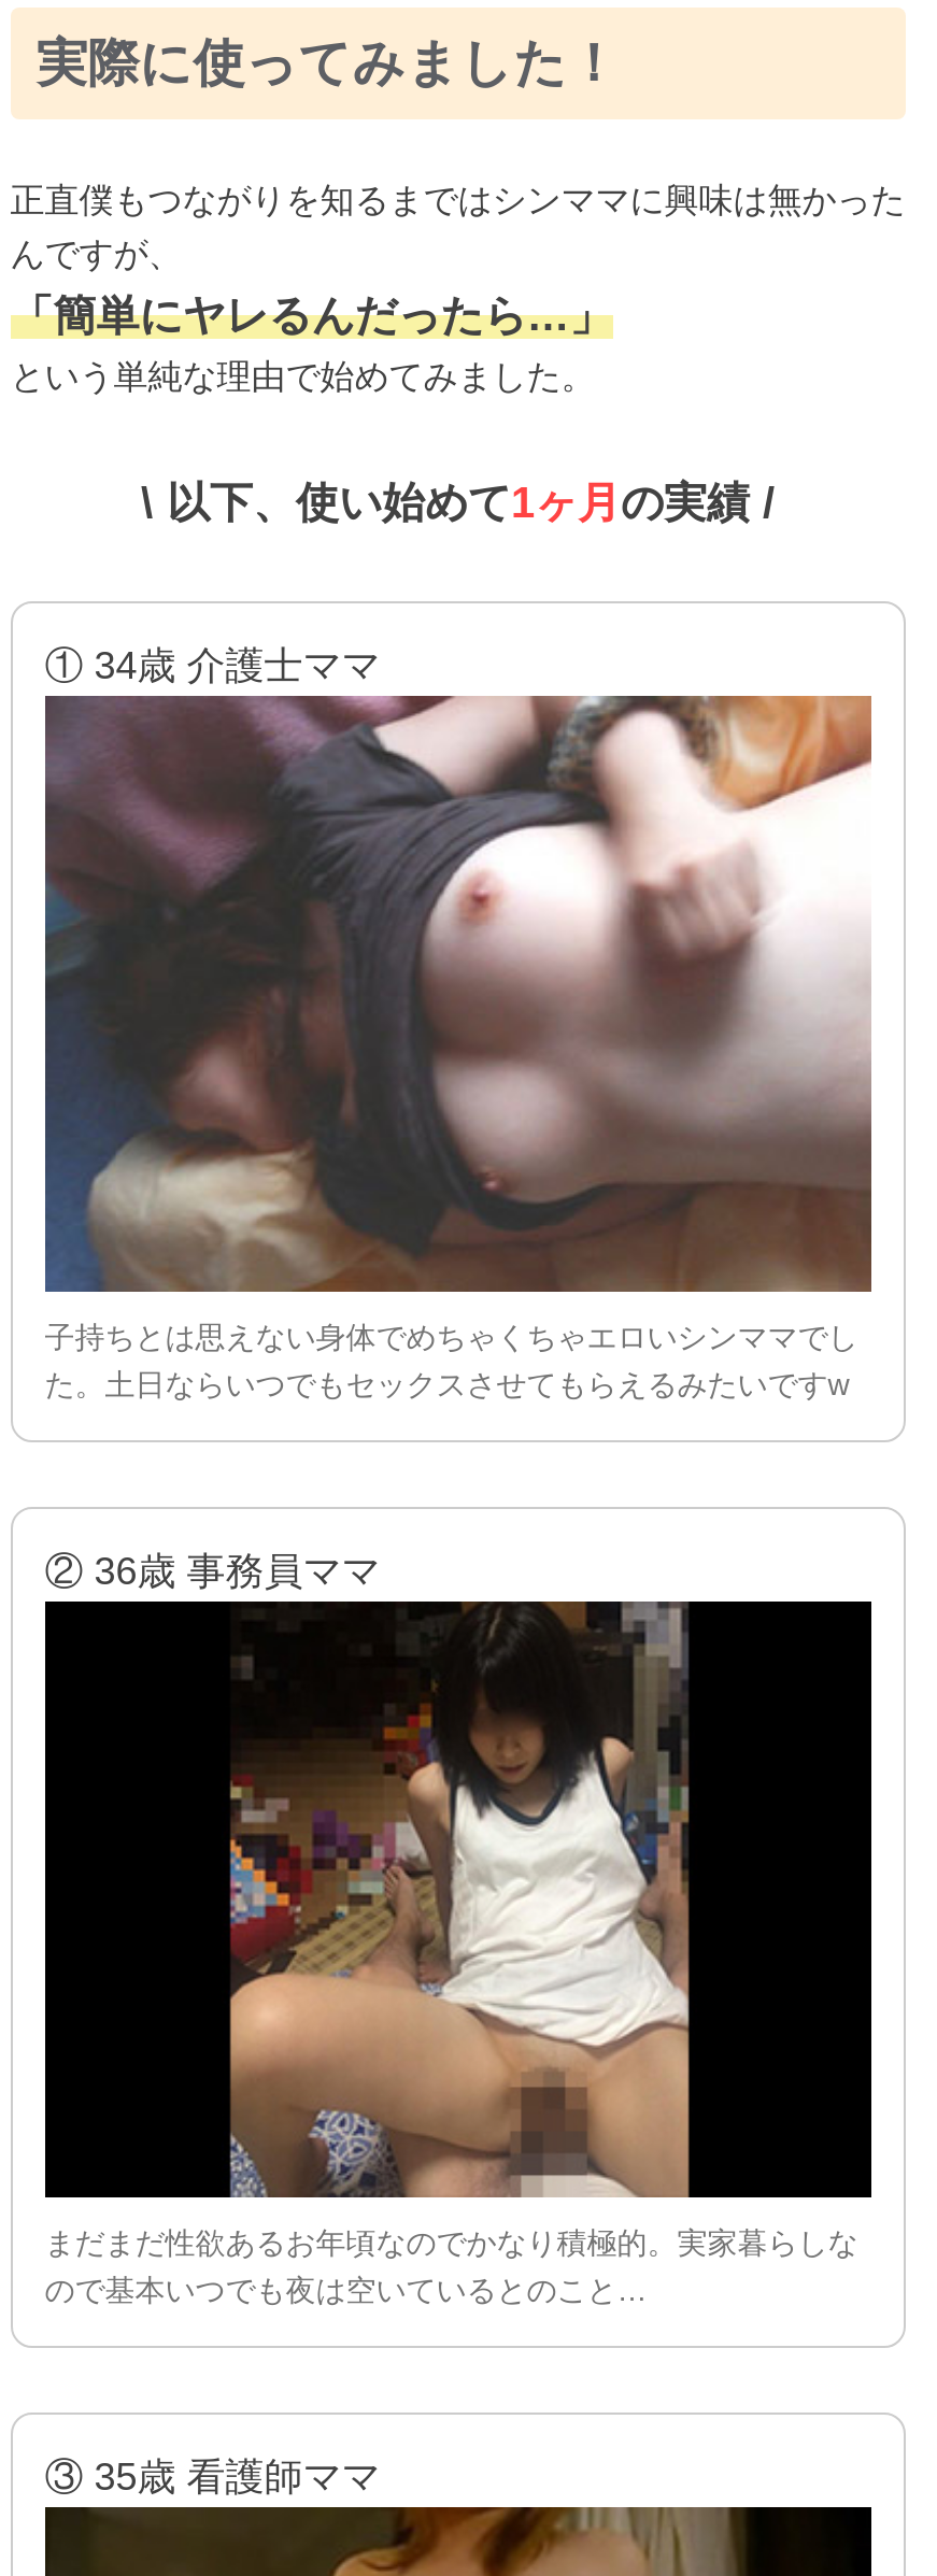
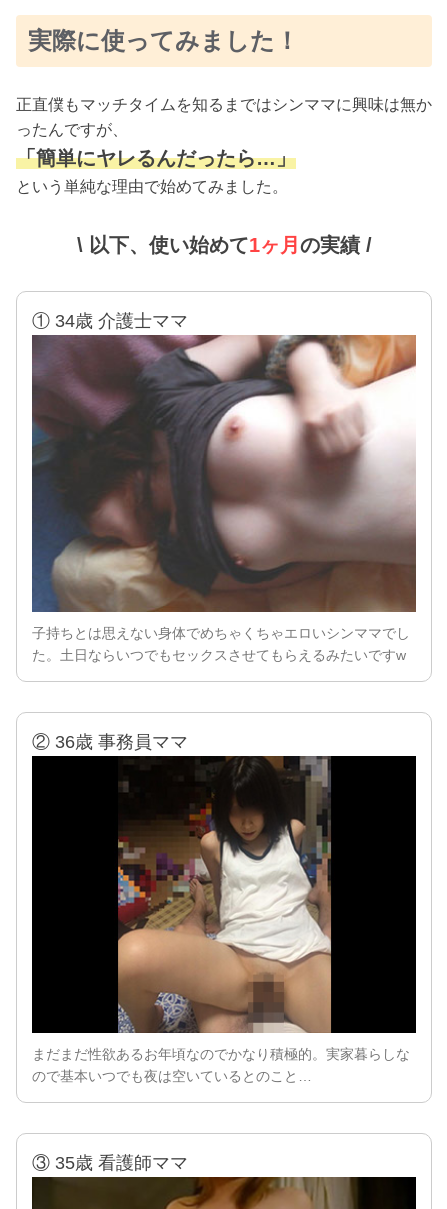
- 正直僕もつながりを知るまではシンママに興味は無かった
+ 正直僕もマッチタイムを知るまではシンママに興味は無か

- んですが、
+ ったんですが、
